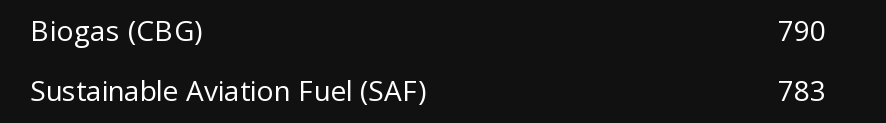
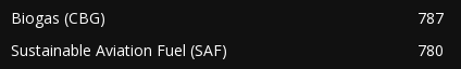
- 790
+ 787

- 783
+ 780
